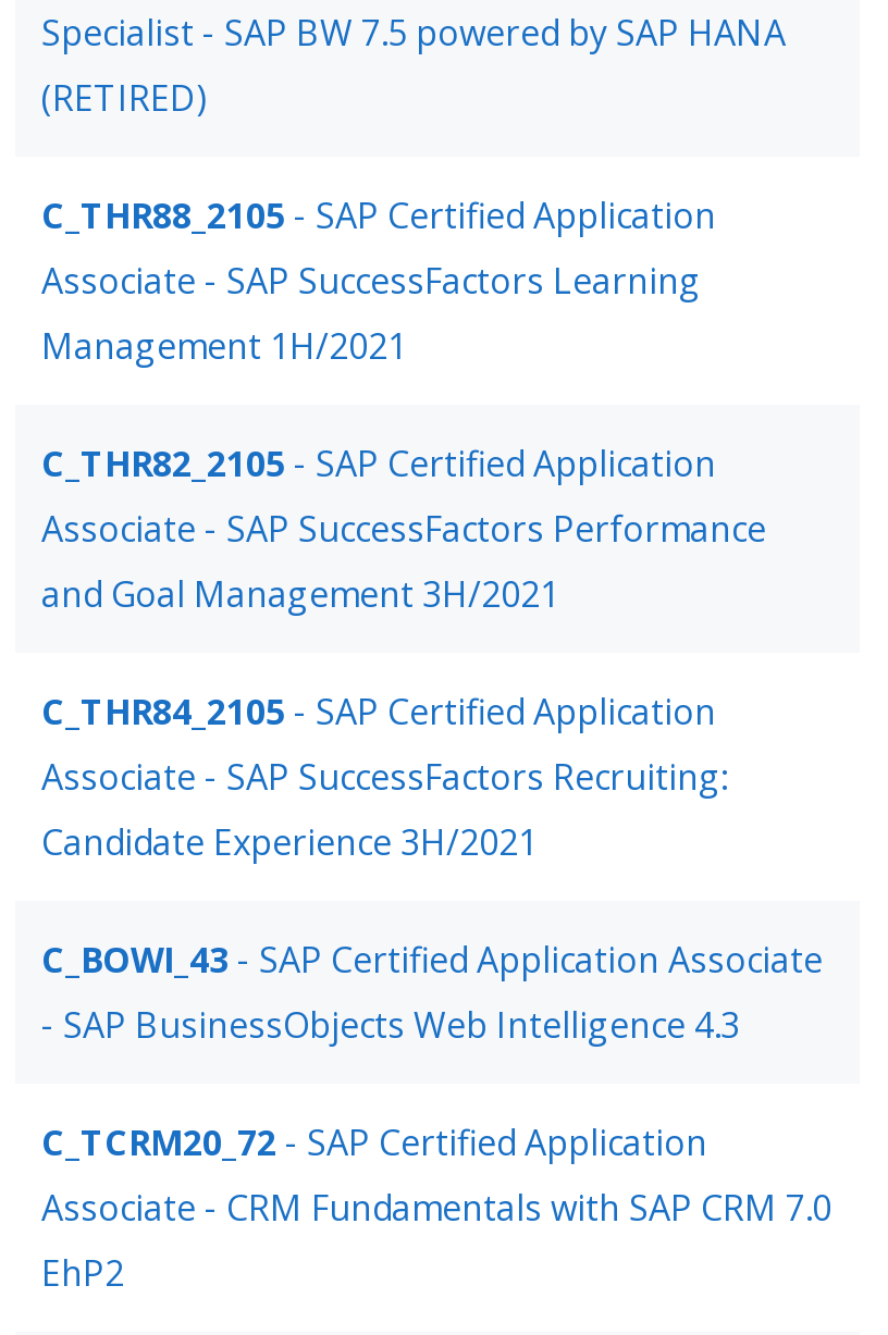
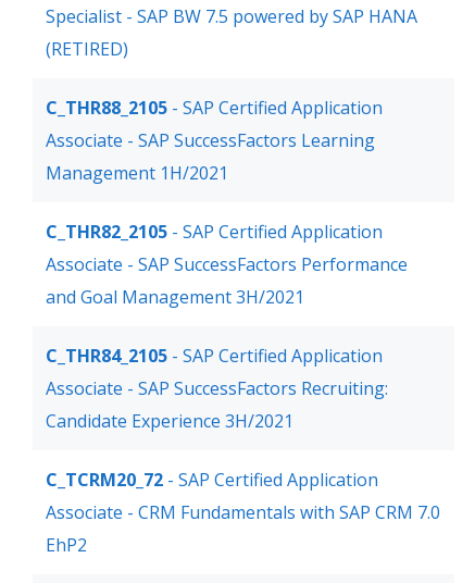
- C_BOWI_43 - SAP Certified Application Associate
- - SAP BusinessObjects Web Intelligence 4.3
